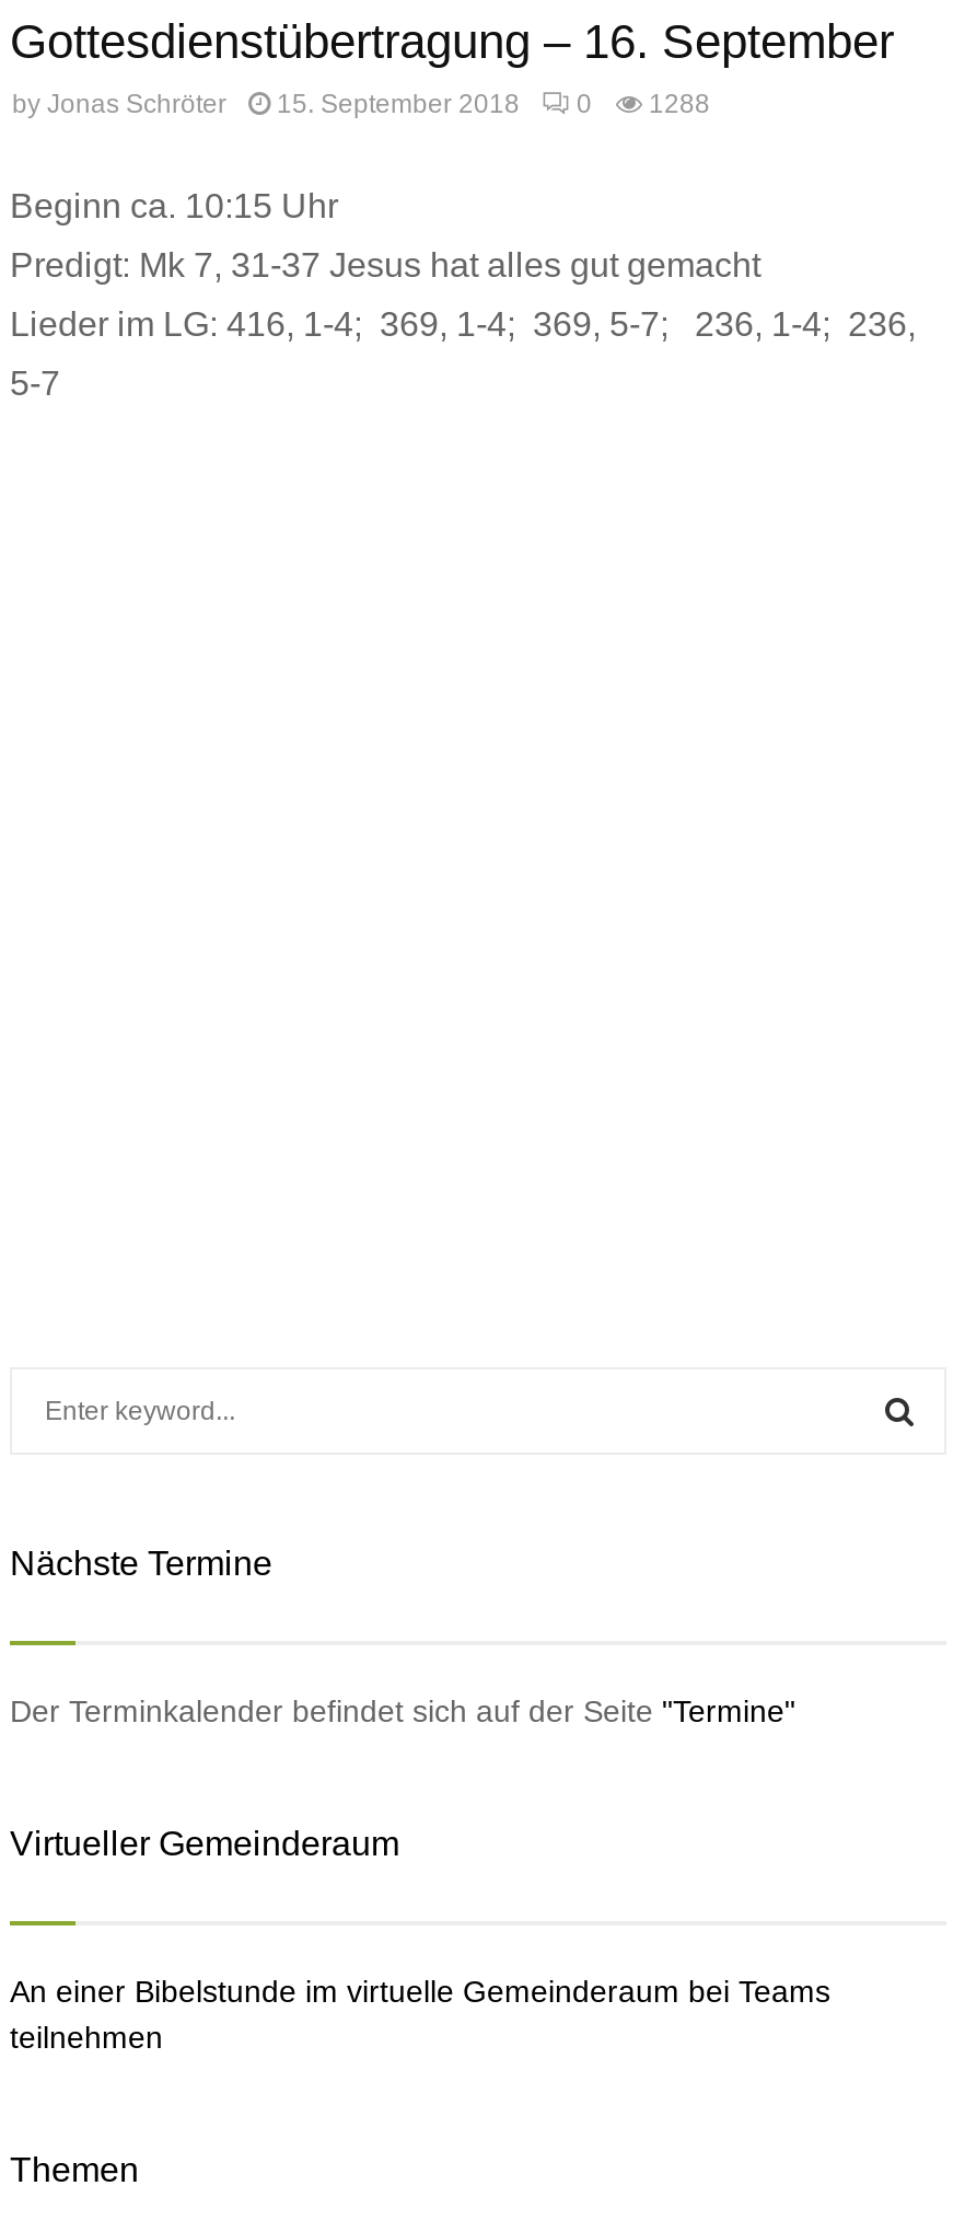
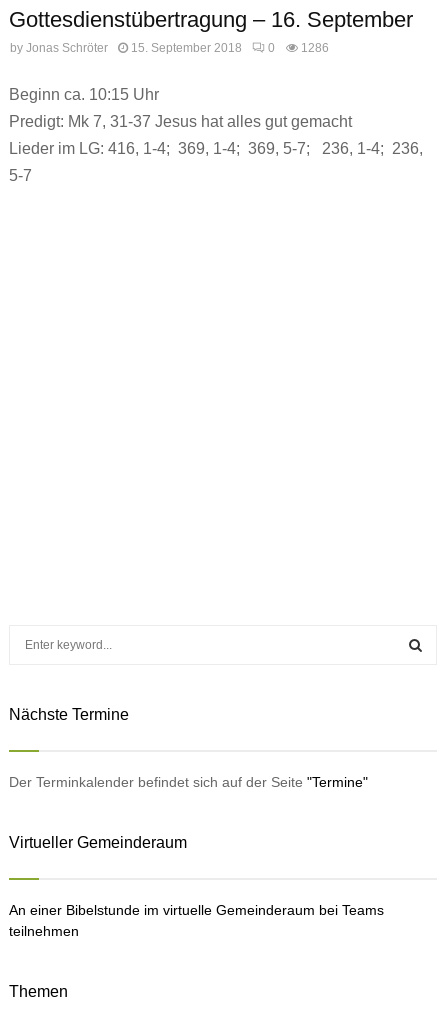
- by Jonas Schröter 15. September 2018 0 1288
+ by Jonas Schröter 15. September 2018 0 1286
